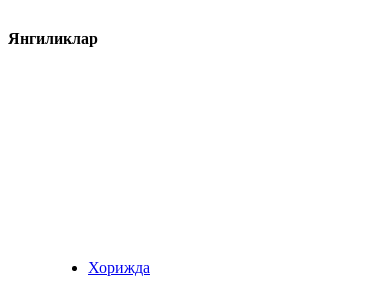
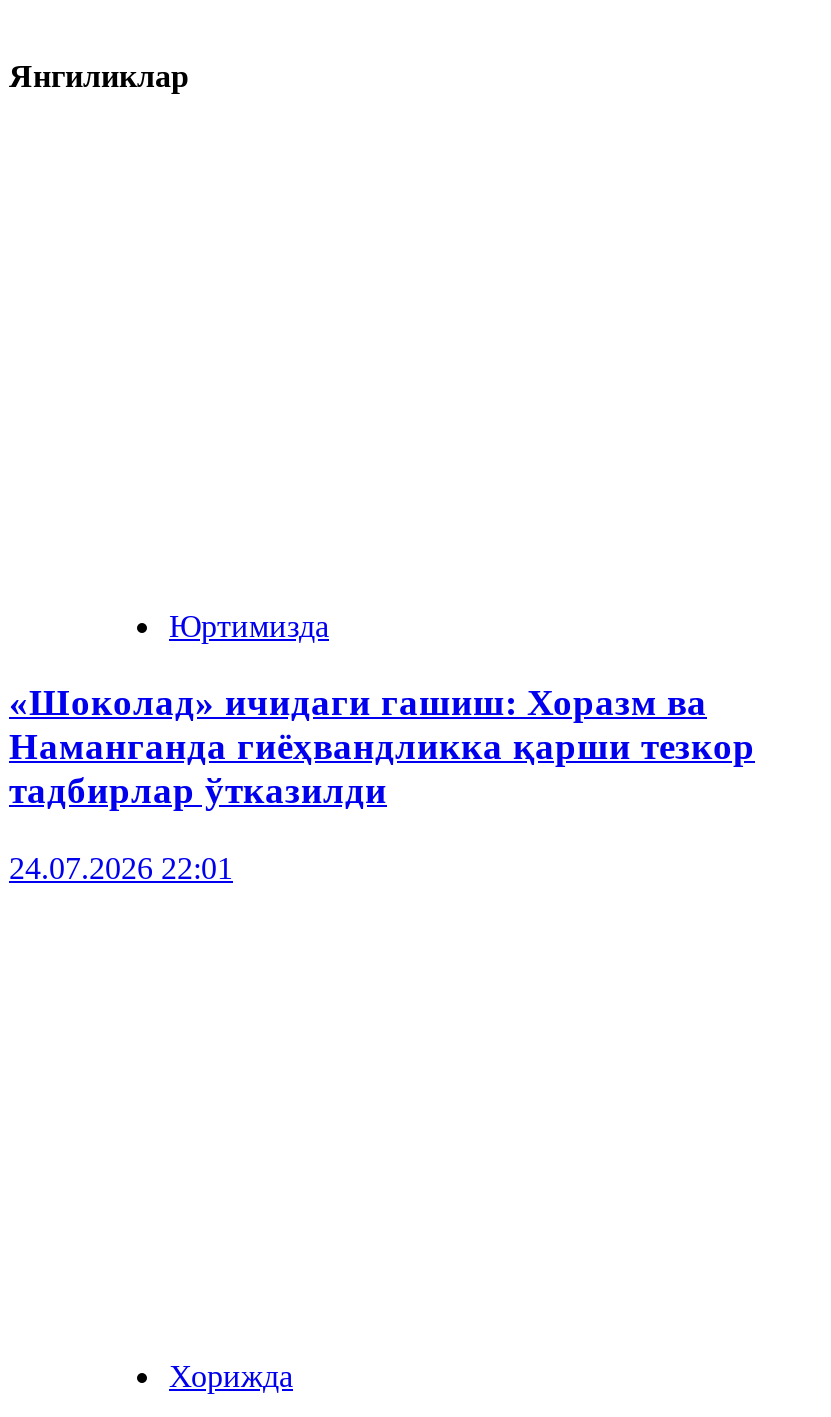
+ Юртимизда
+ «Шоколад» ичидаги гашиш: Хоразм ва
+ Наманганда гиёҳвандликка қарши тезкор
+ тадбирлар ўтказилди
+ 24.07.2026 22:01
